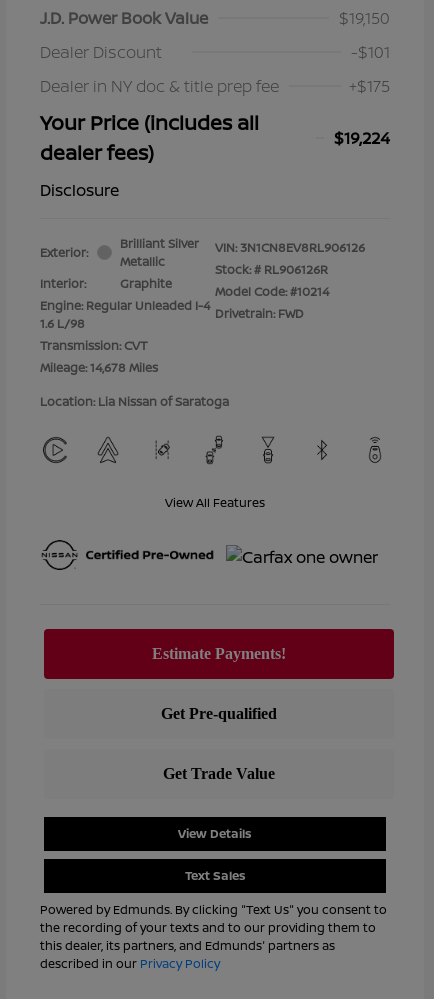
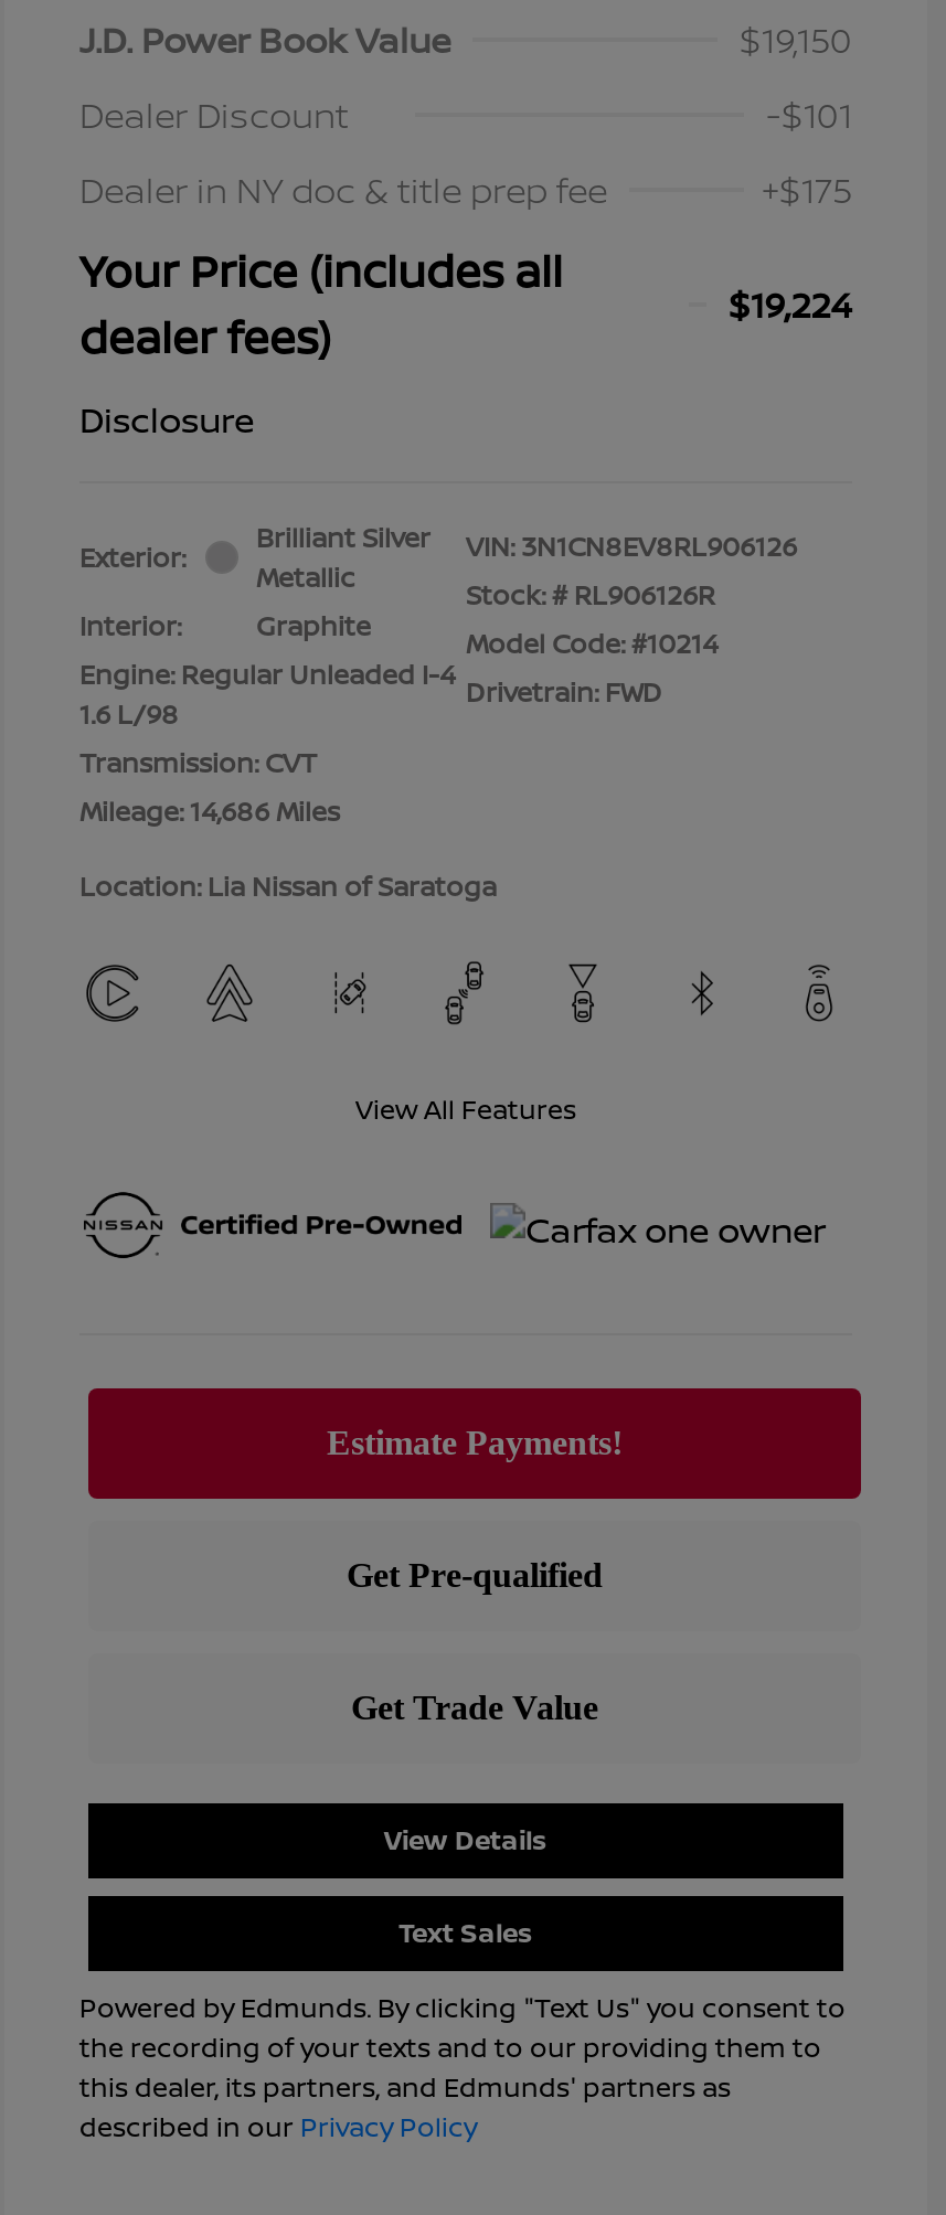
- Mileage: 14,678 Miles
+ Mileage: 14,686 Miles
